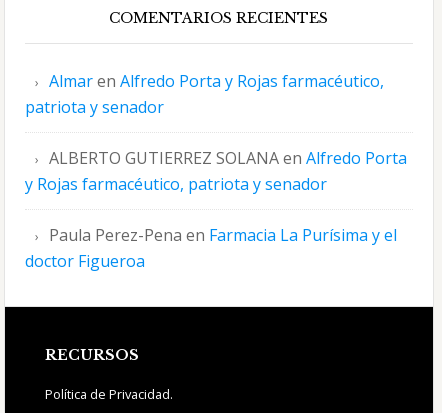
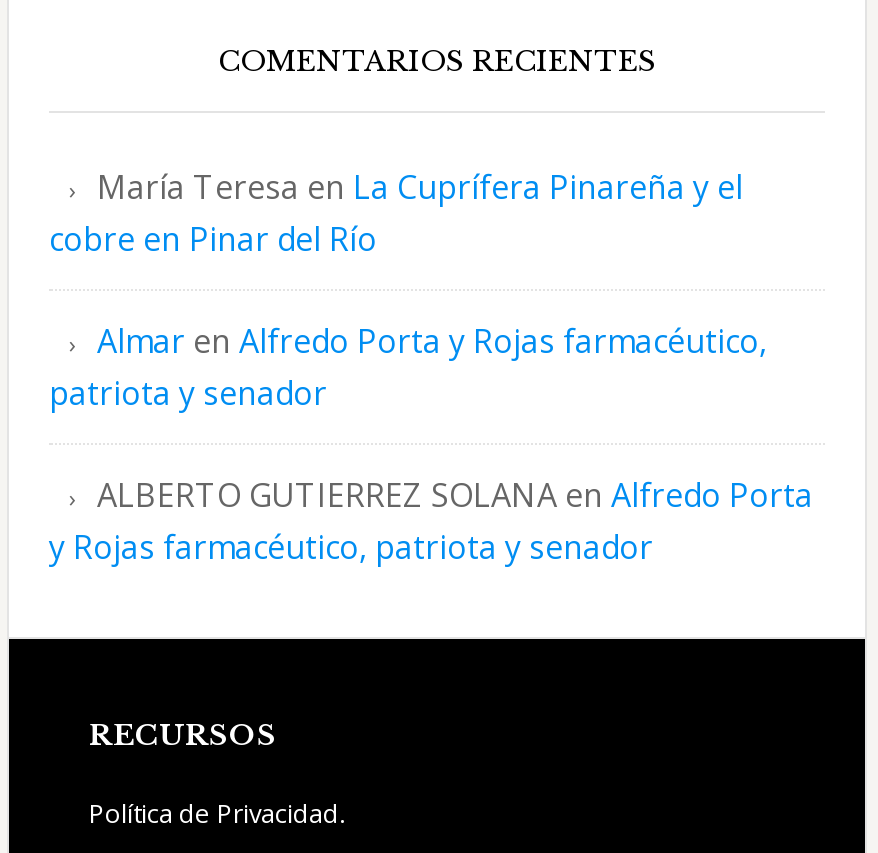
+ María Teresa en La Cuprífera Pinareña y el
+ cobre en Pinar del Río

moved down: Almar en Alfredo Porta y Rojas farmacéutico, | patriota y senador | ALBERTO GUTIERREZ SOLANA en Alfredo Porta | y Rojas farmacéutico, patriota y senador

- Paula Perez-Pena en Farmacia La Purísima y el
- doctor Figueroa
